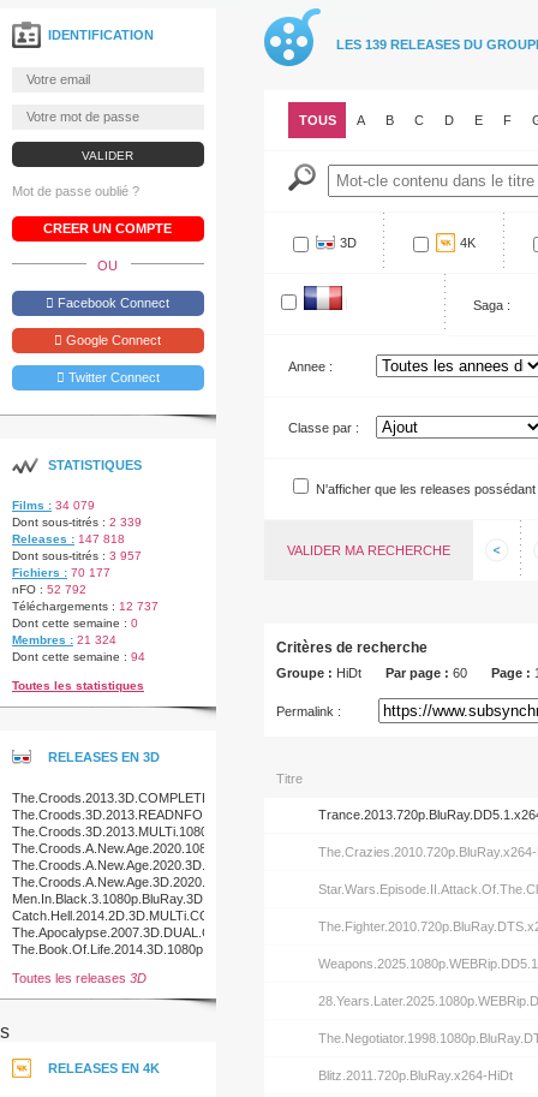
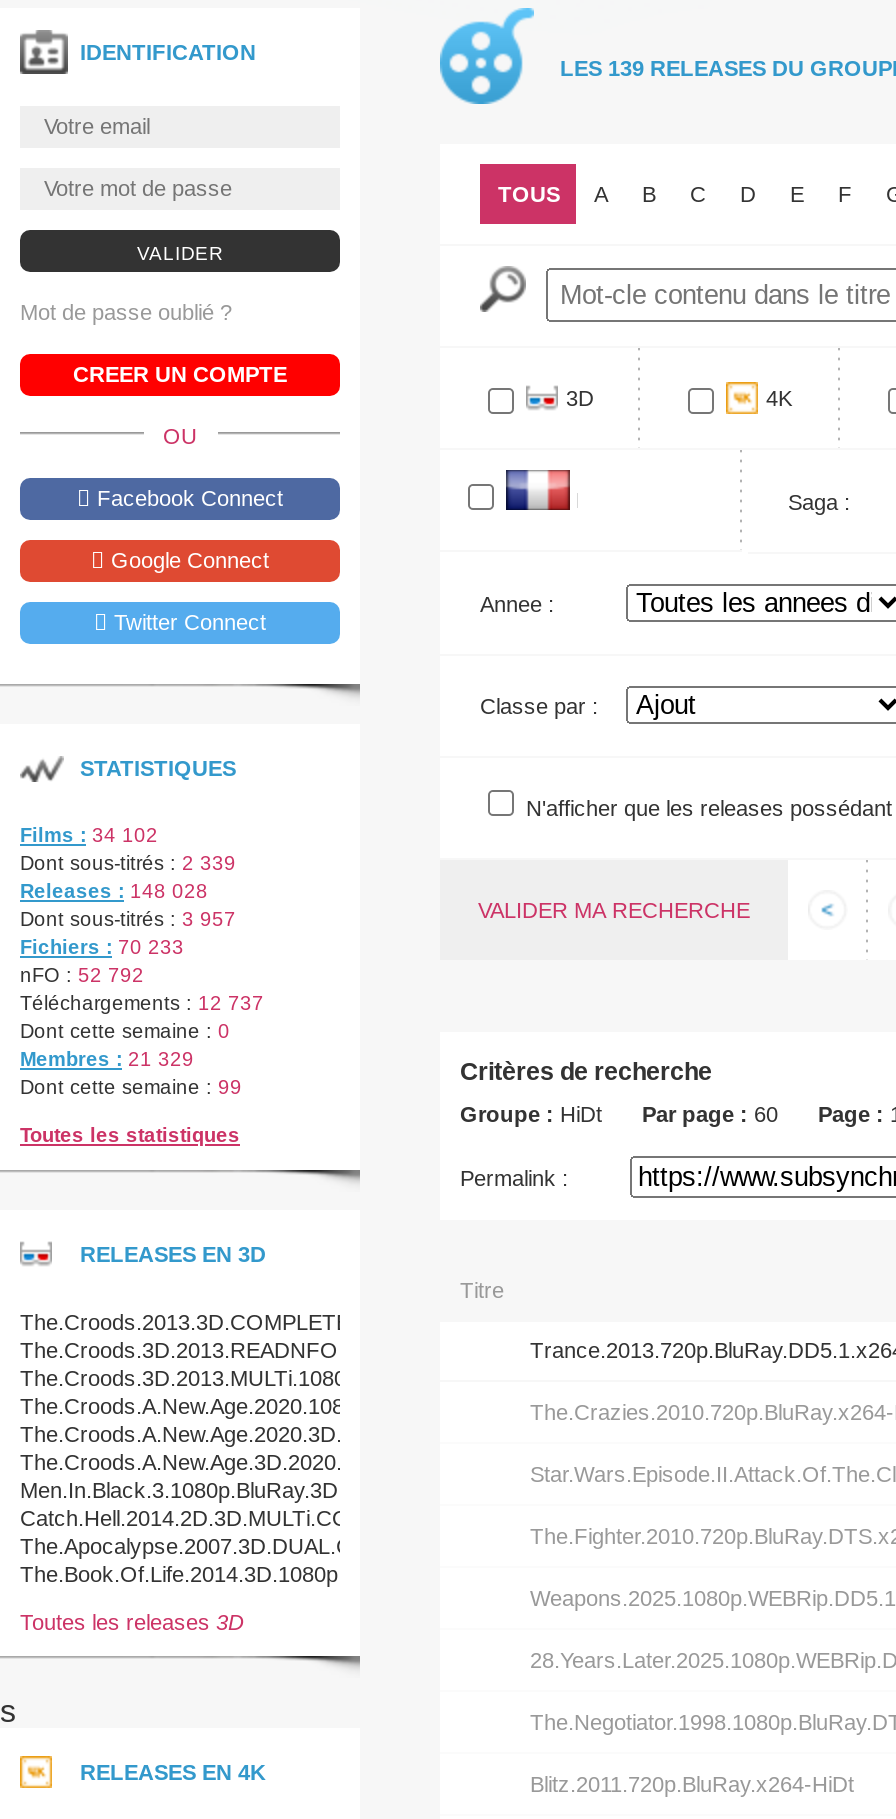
- Films : 34 079
+ Films : 34 102

- Releases : 147 818
+ Releases : 148 028

- Fichiers : 70 177
+ Fichiers : 70 233

- Membres : 21 324
+ Membres : 21 329

- Dont cette semaine : 94
+ Dont cette semaine : 99
